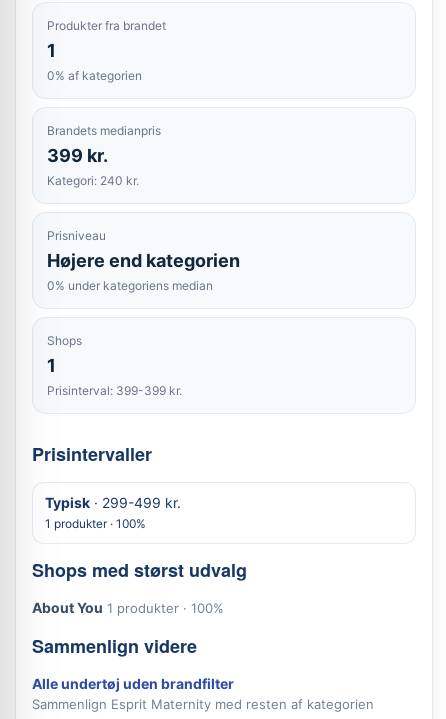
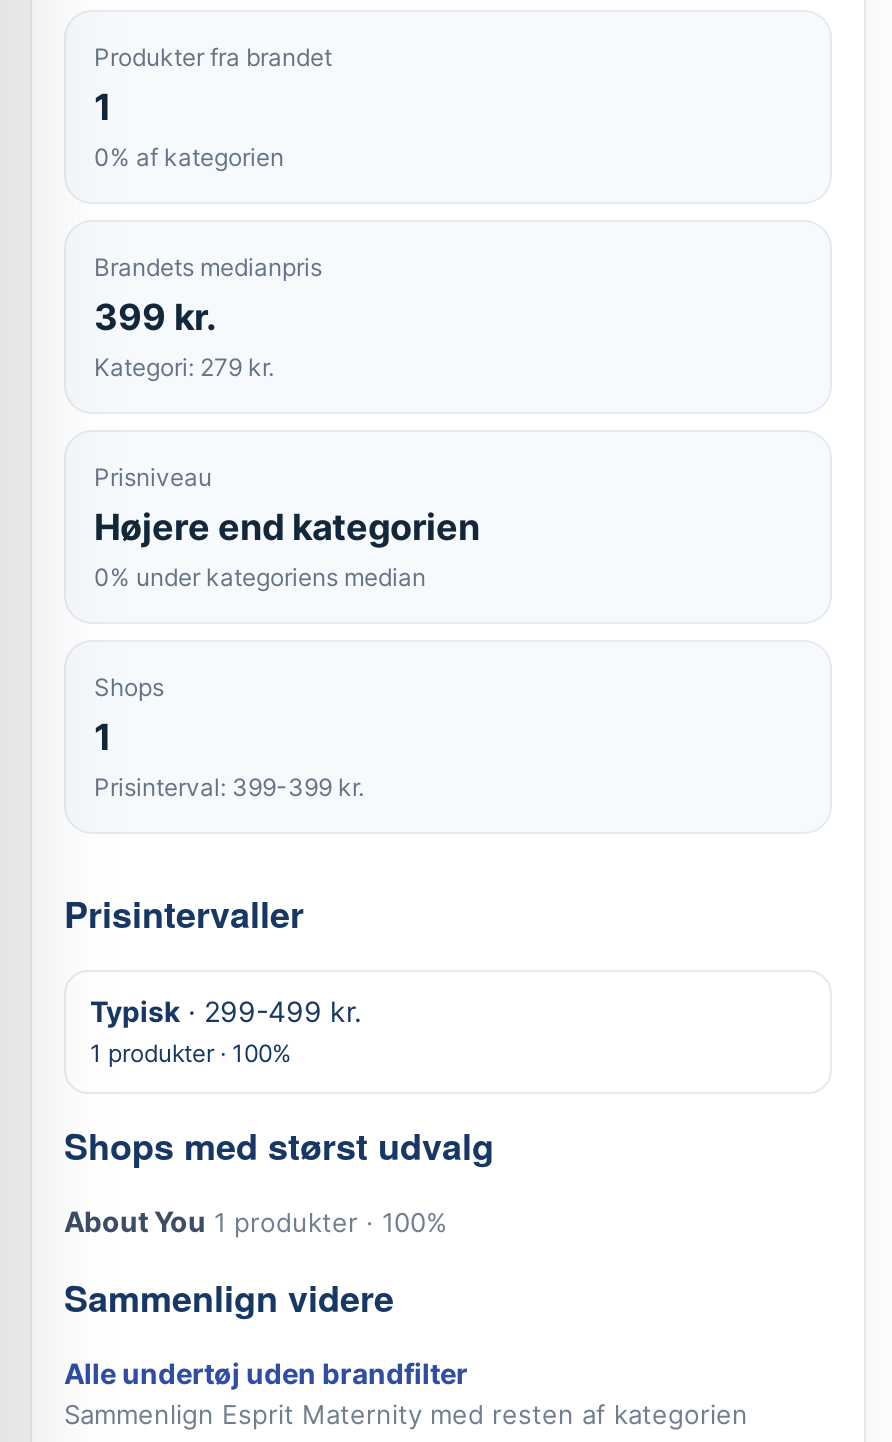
- Kategori: 240 kr.
+ Kategori: 279 kr.
